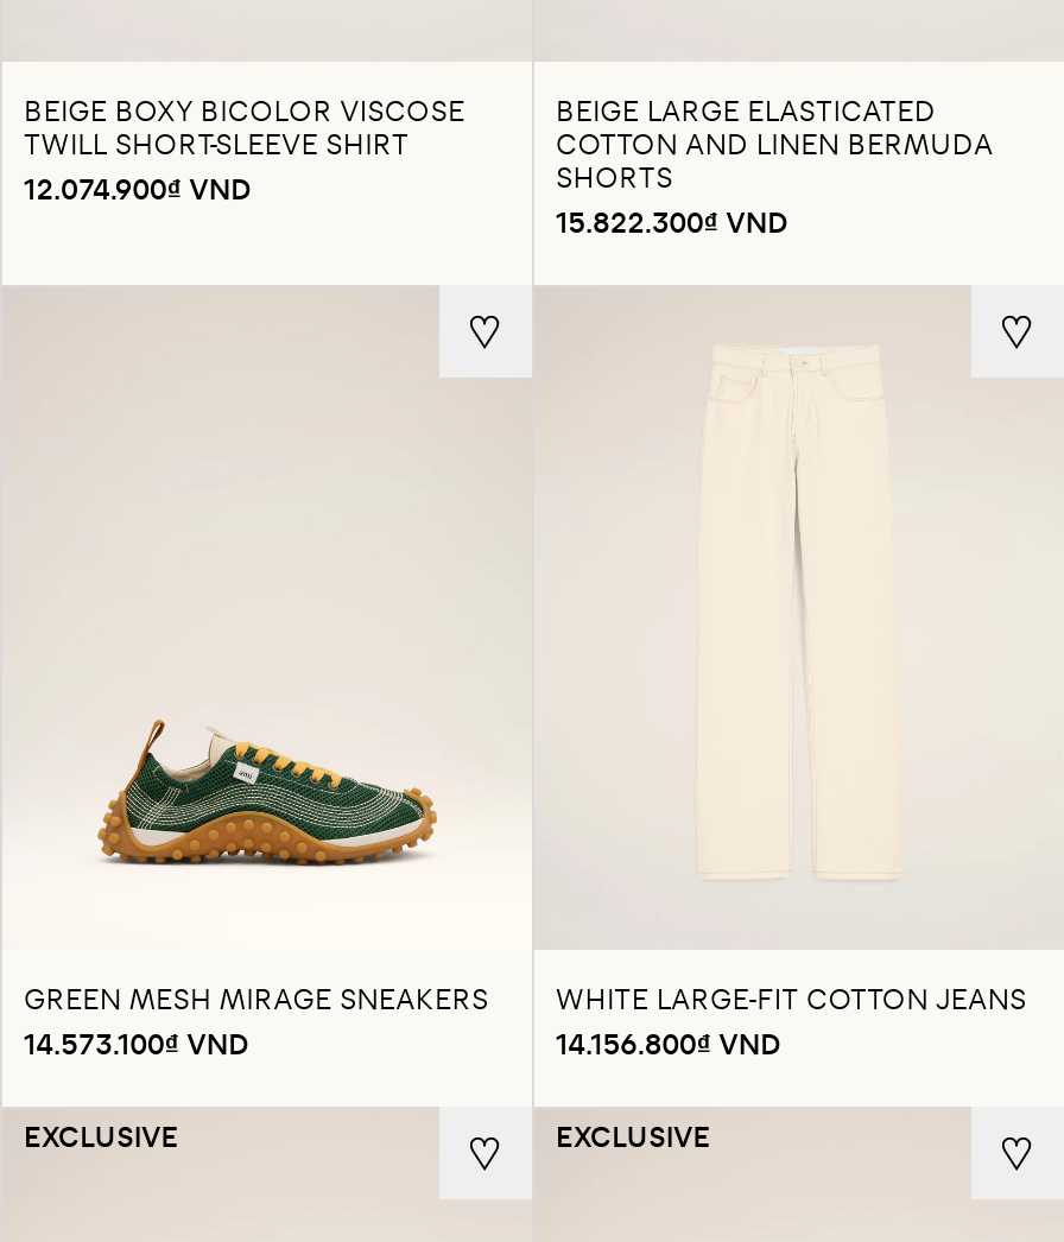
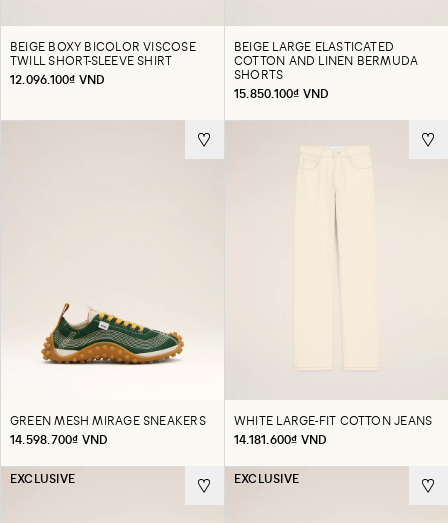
- 12.074.900₫ VND
+ 12.096.100₫ VND

- 15.822.300₫ VND
+ 15.850.100₫ VND

- 14.573.100₫ VND
+ 14.598.700₫ VND

- 14.156.800₫ VND
+ 14.181.600₫ VND
